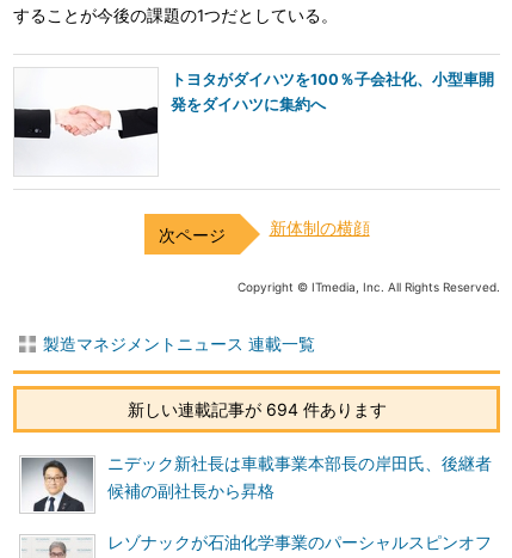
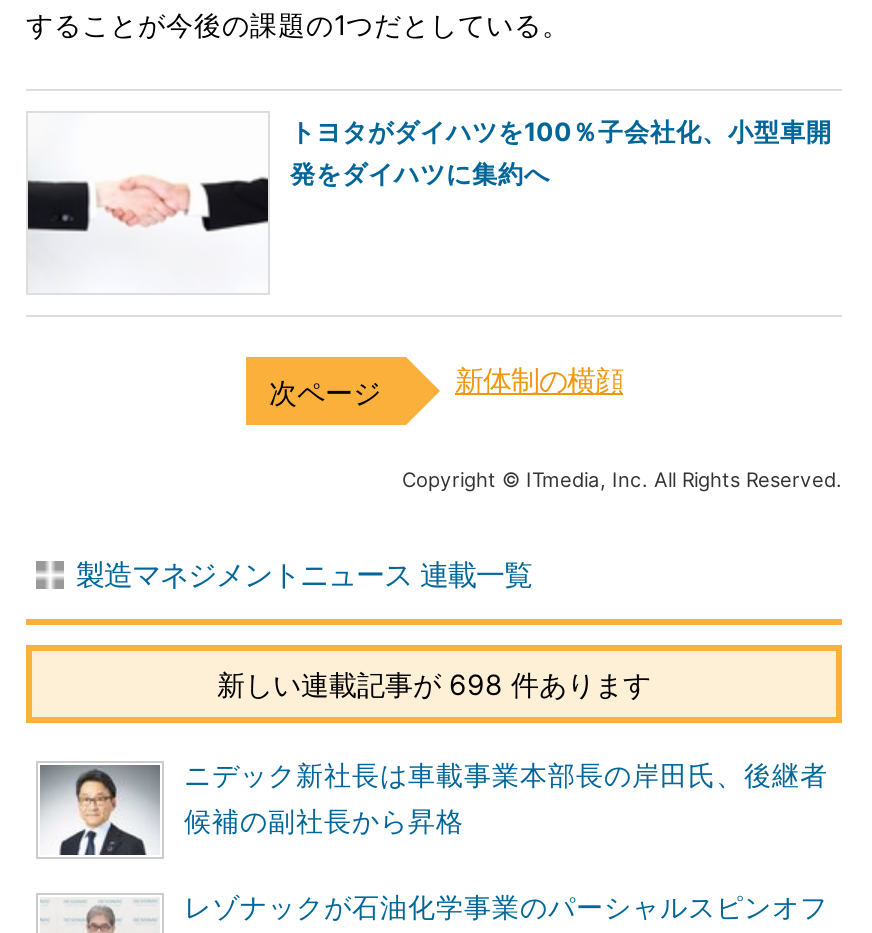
- 新しい連載記事が 694 件あります
+ 新しい連載記事が 698 件あります
